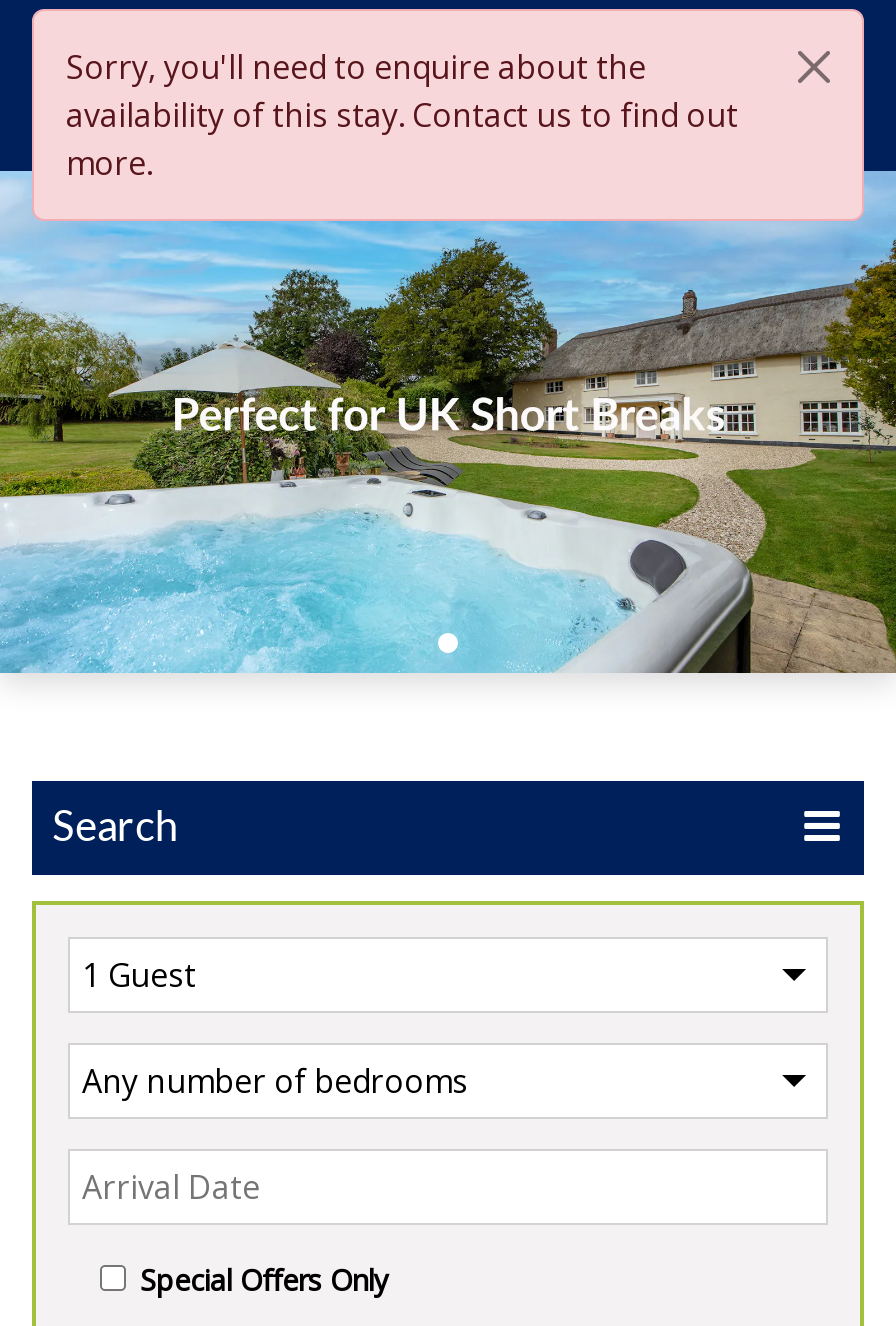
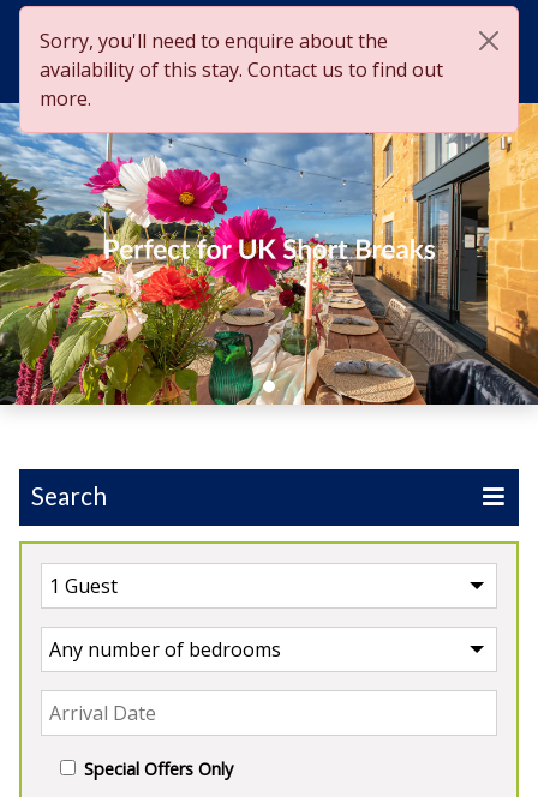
- [image]
+ [image]
